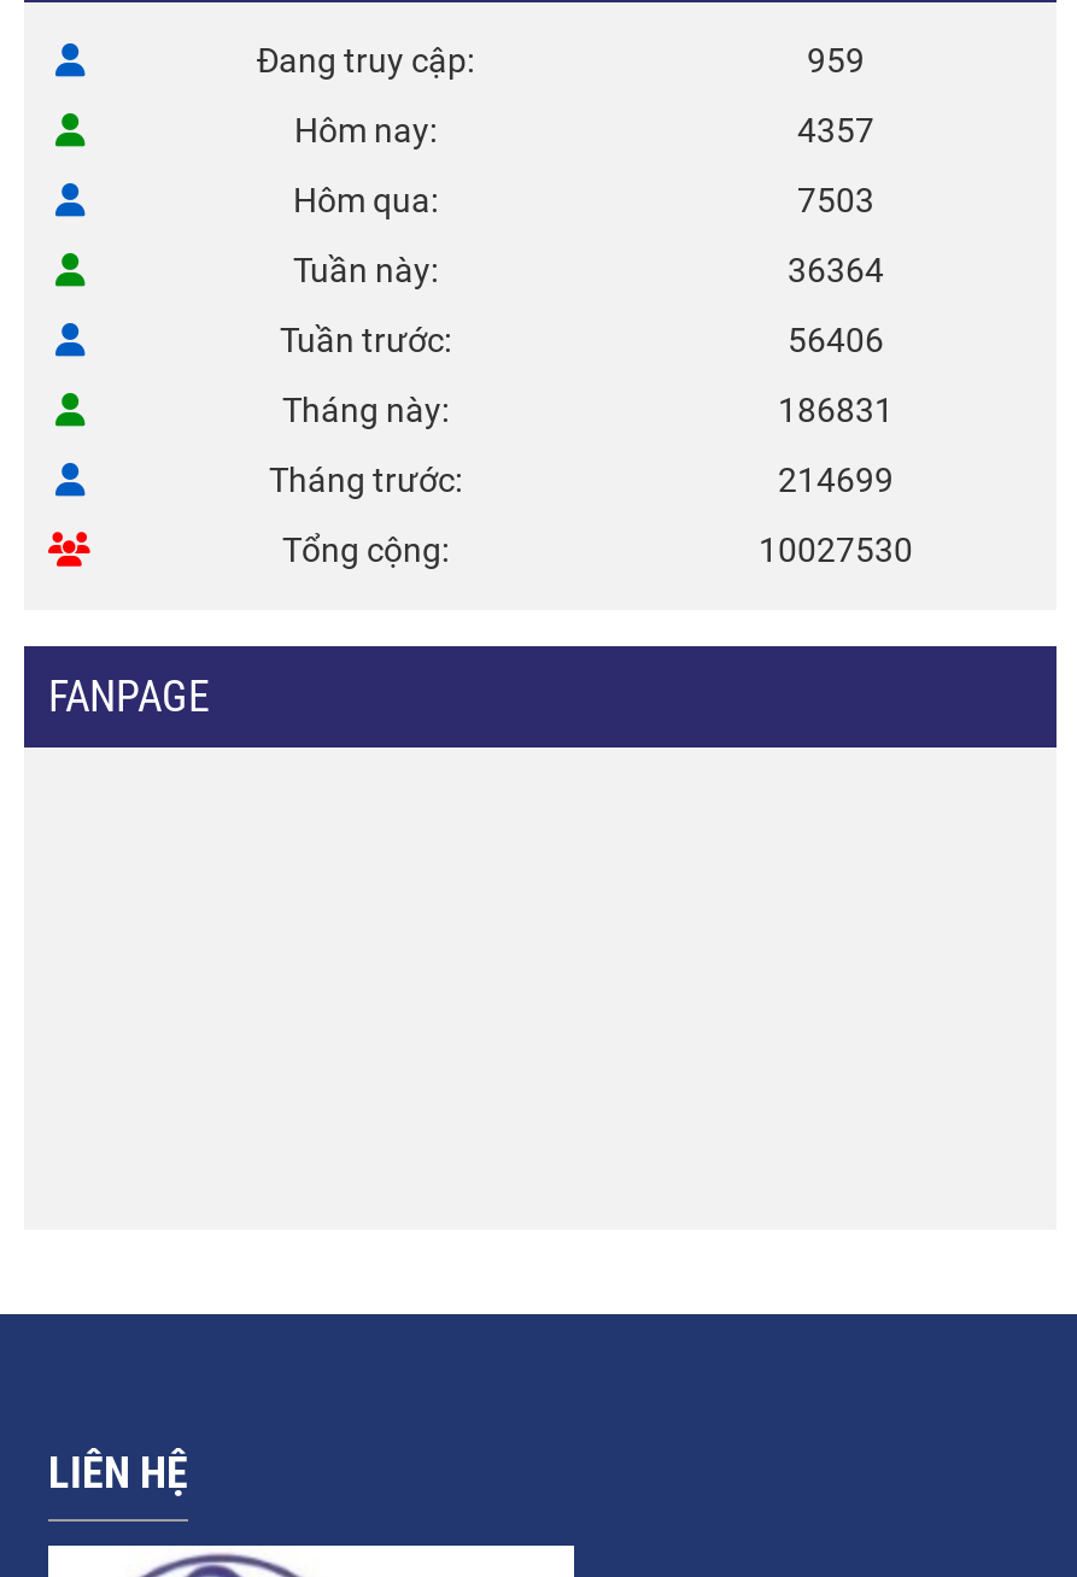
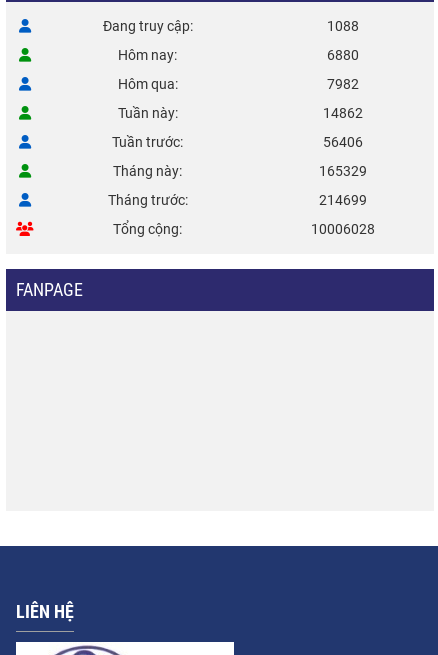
- 959
+ 1088

- 4357
+ 6880

- 7503
+ 7982

- 36364
+ 14862

- 186831
+ 165329

- 10027530
+ 10006028
